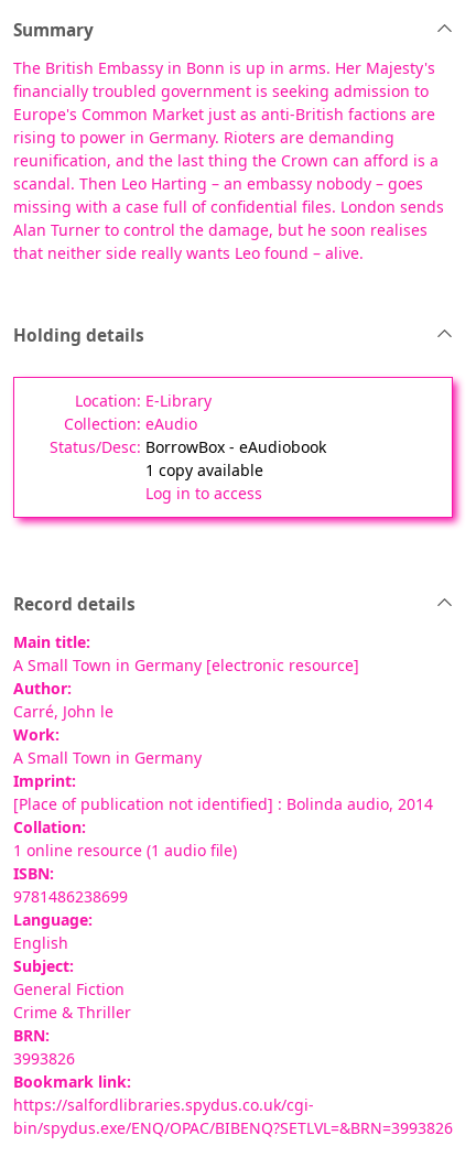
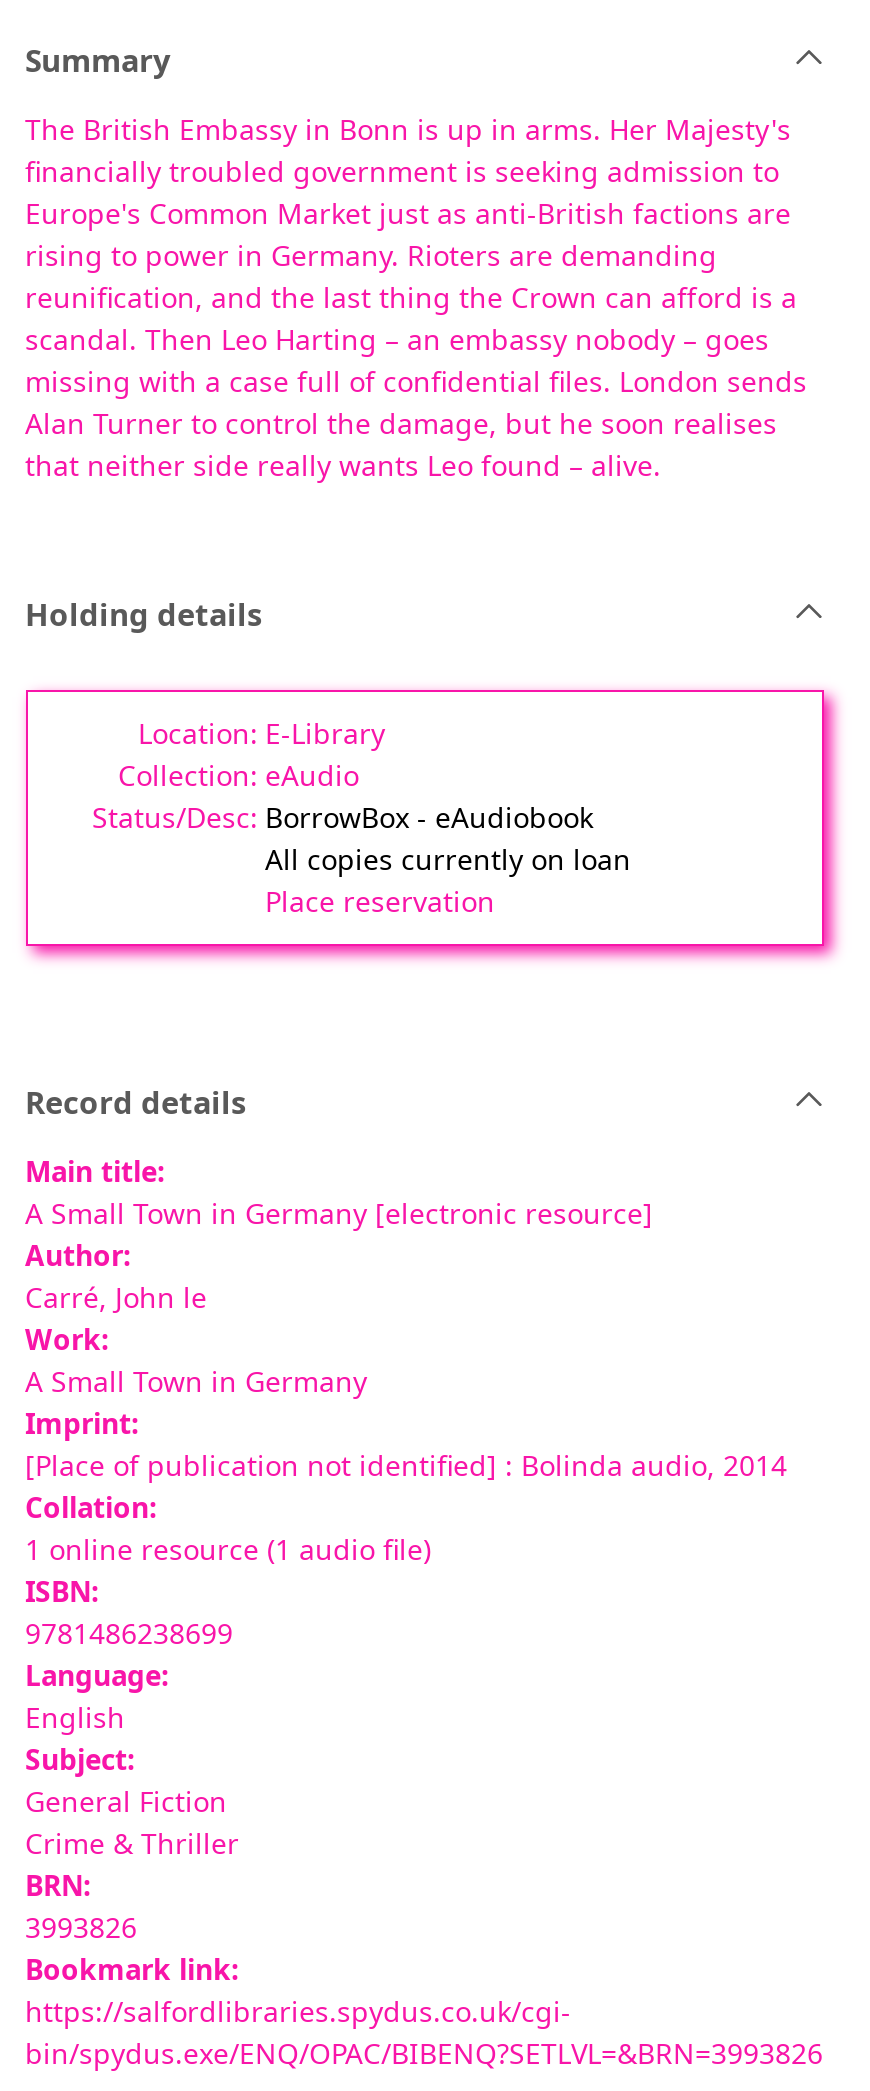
- 1 copy available
- Log in to access
+ All copies currently on loan
+ Place reservation
